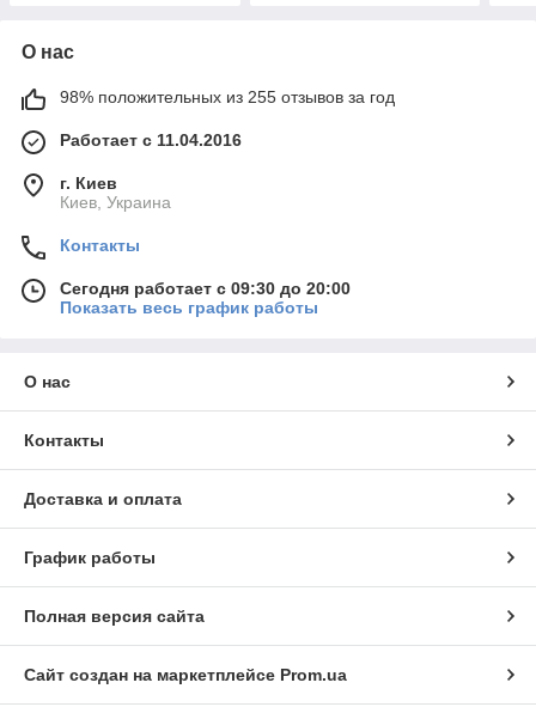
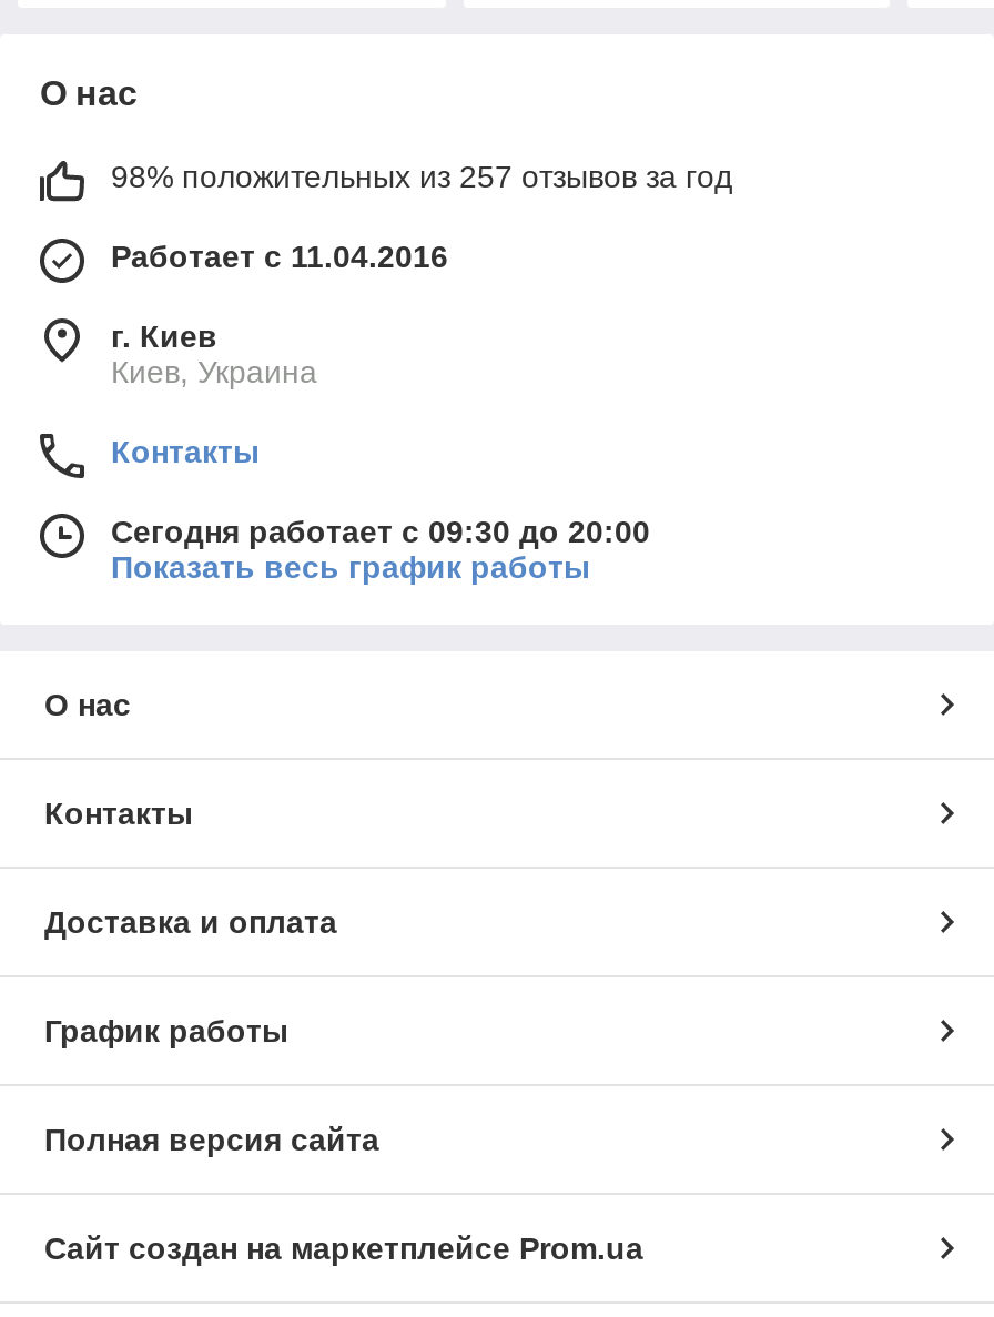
- 98% положительных из 255 отзывов за год
+ 98% положительных из 257 отзывов за год
